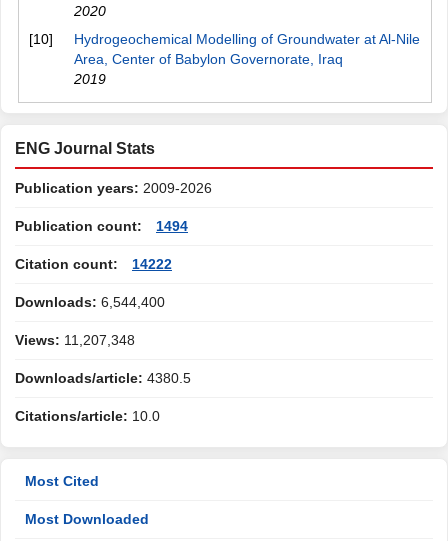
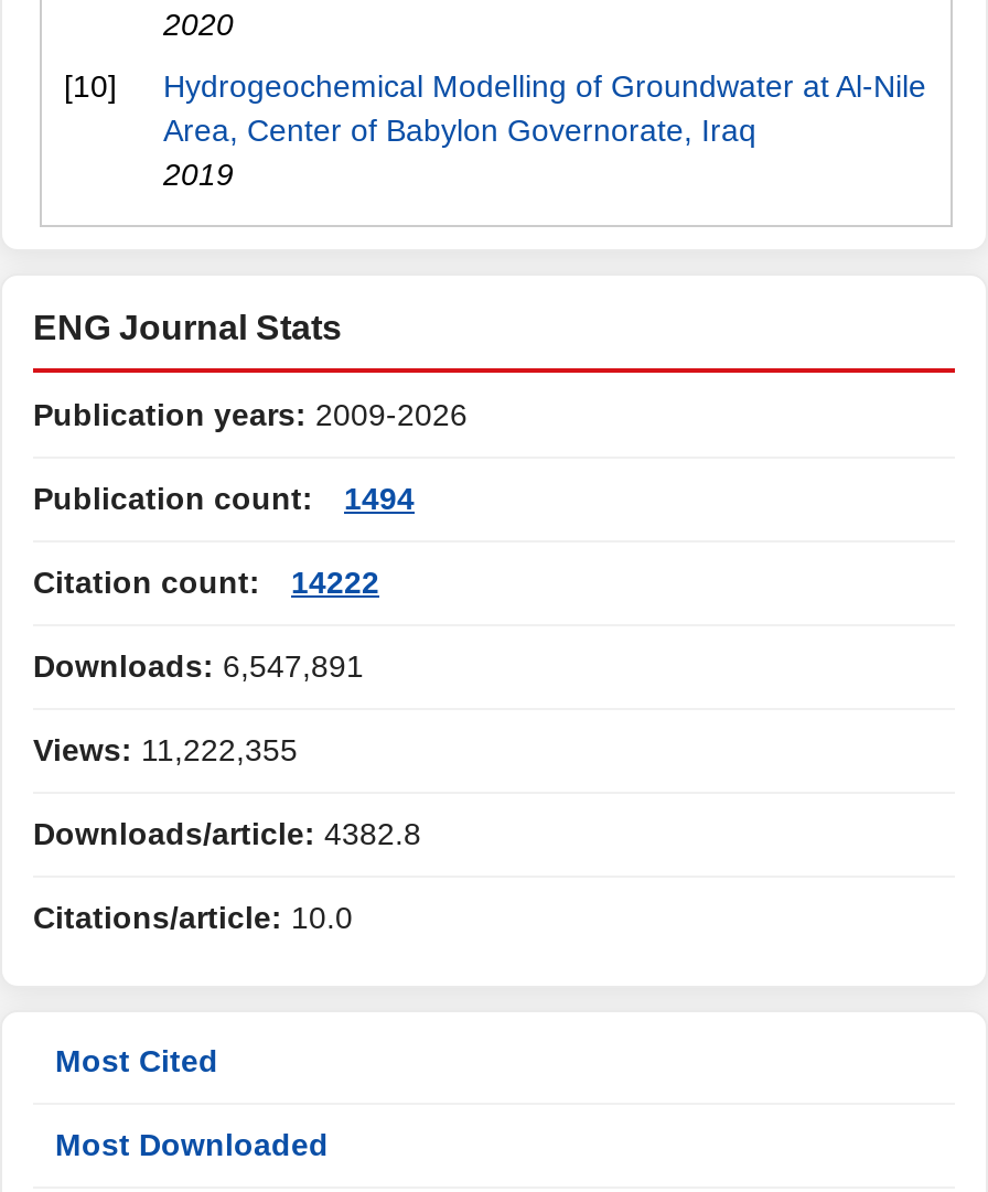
- Downloads: 6,544,400
+ Downloads: 6,547,891

- Views: 11,207,348
+ Views: 11,222,355

- Downloads/article: 4380.5
+ Downloads/article: 4382.8
